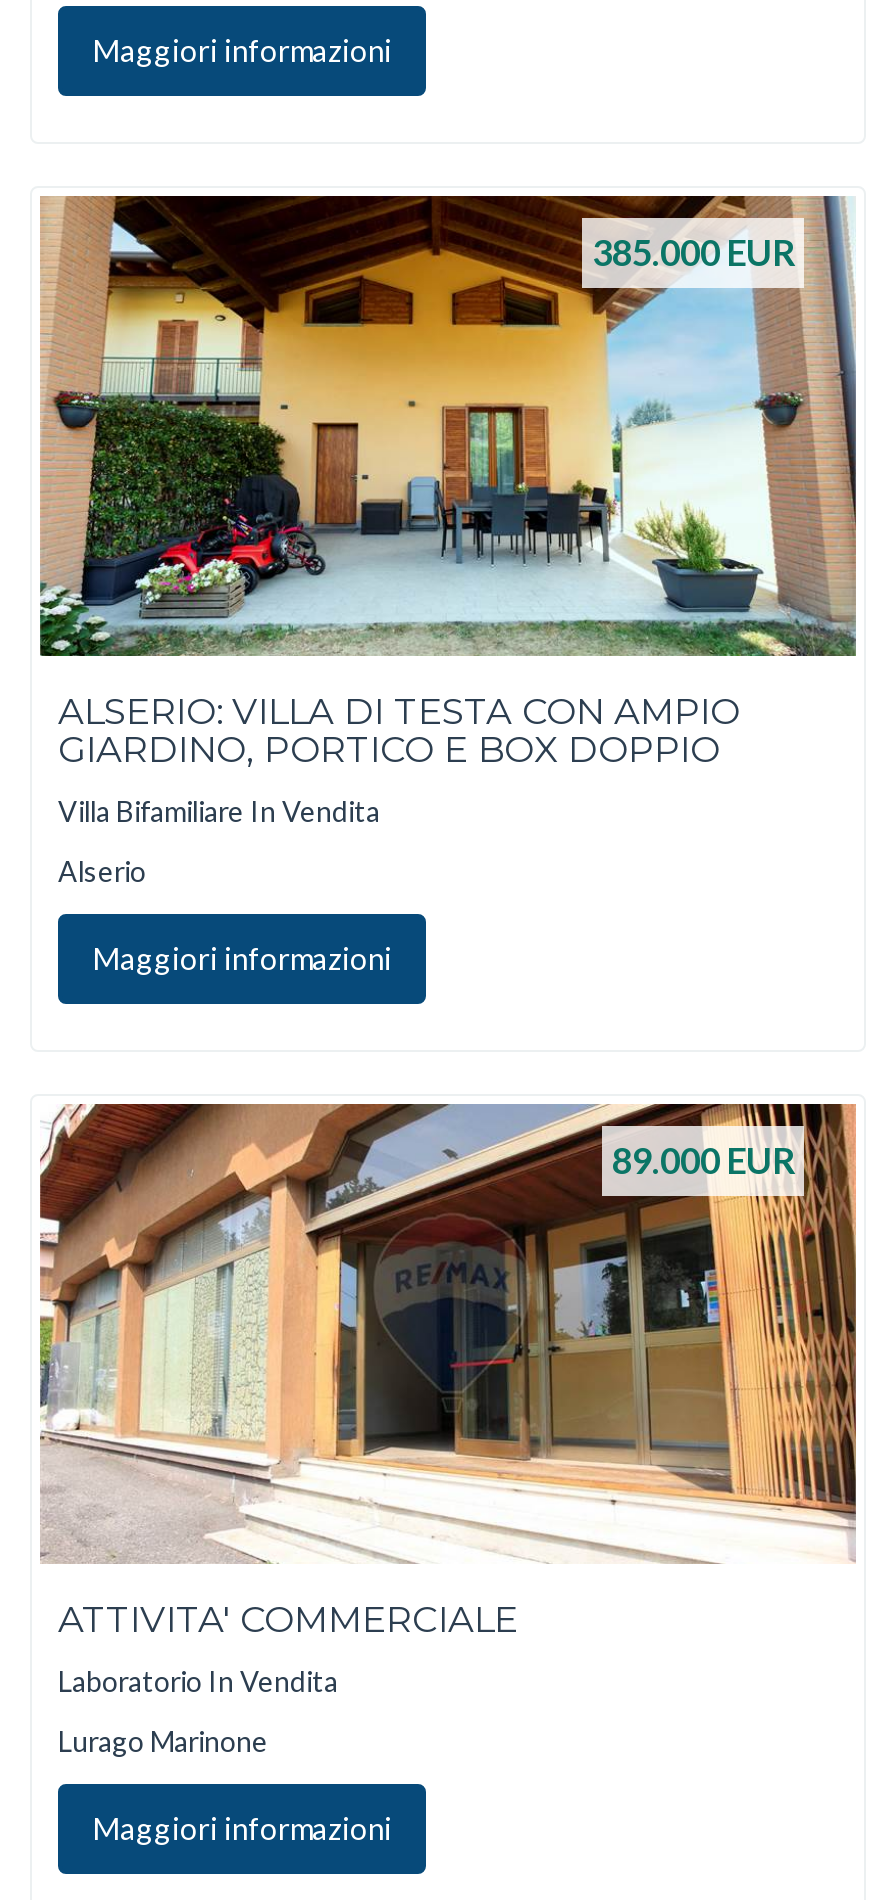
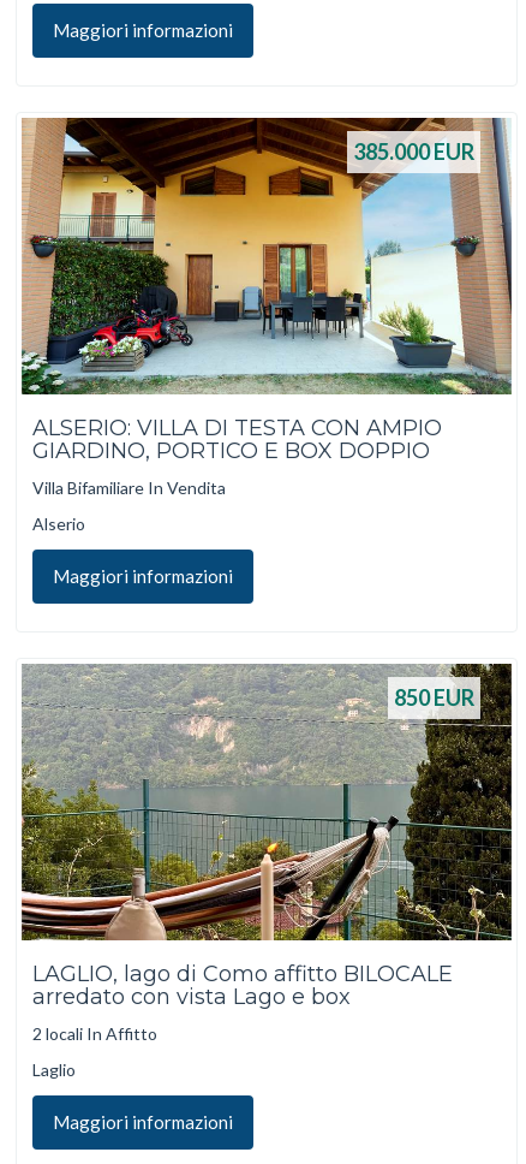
- [image]
- 89.000 EUR
+ [image]
+ 850 EUR

- ATTIVITA' COMMERCIALE
+ LAGLIO, lago di Como affitto BILOCALE
+ arredato con vista Lago e box

- Laboratorio In Vendita
+ 2 locali In Affitto

- Lurago Marinone
+ Laglio
